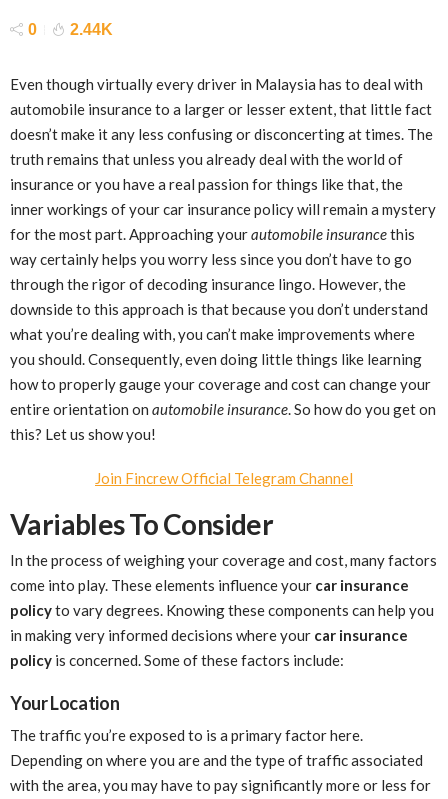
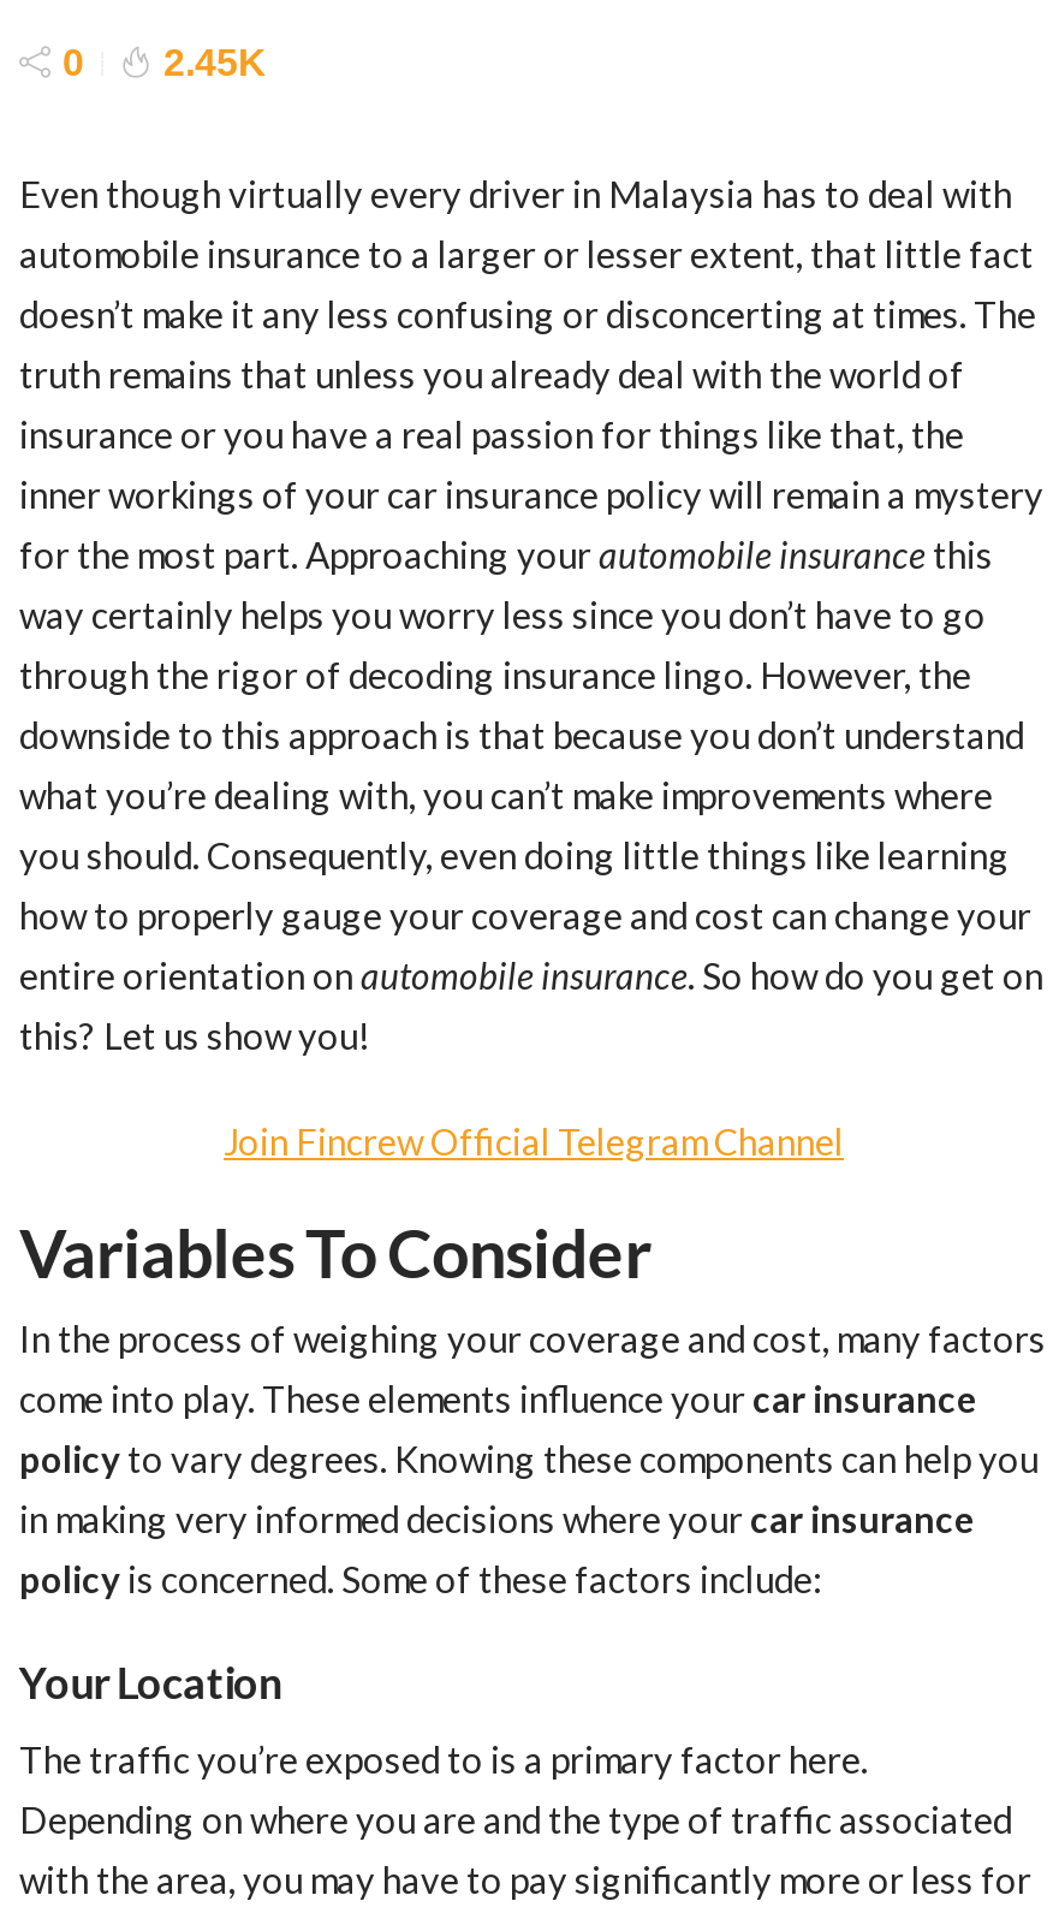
- 0 2.44K
+ 0 2.45K
